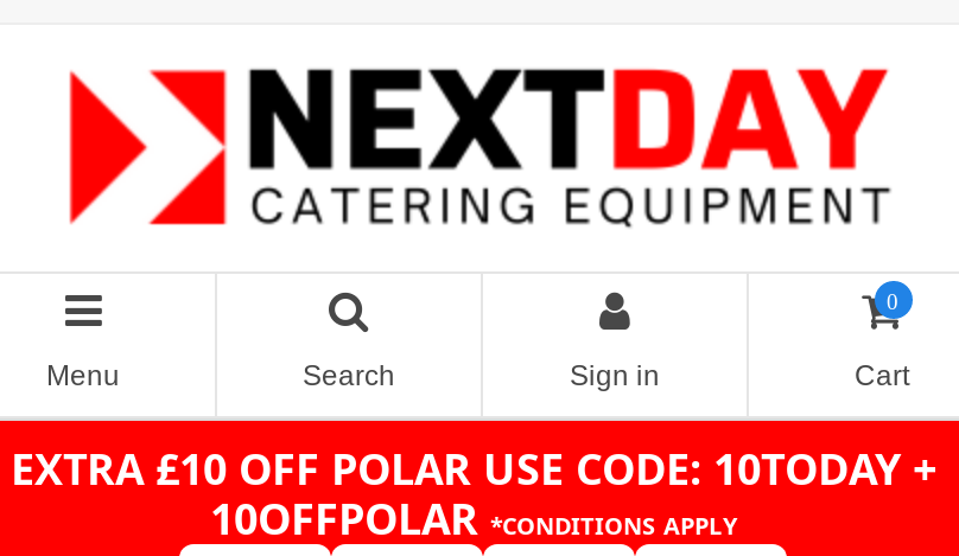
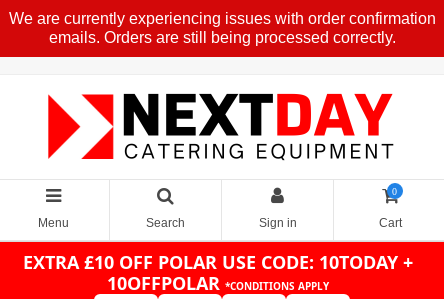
+ We are currently experiencing issues with order confirmation
+ emails. Orders are still being processed correctly.
